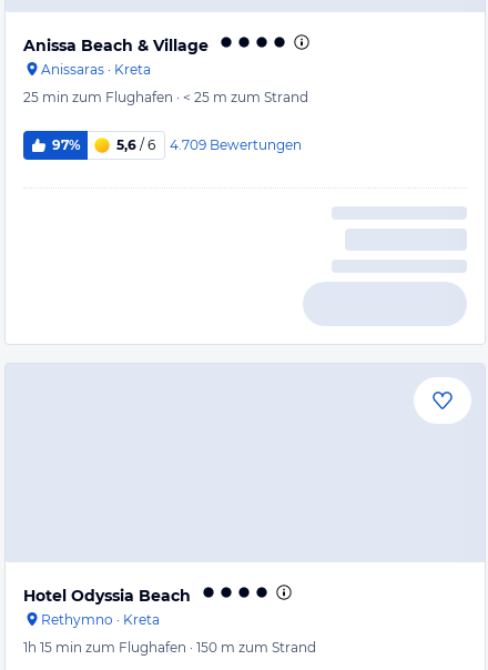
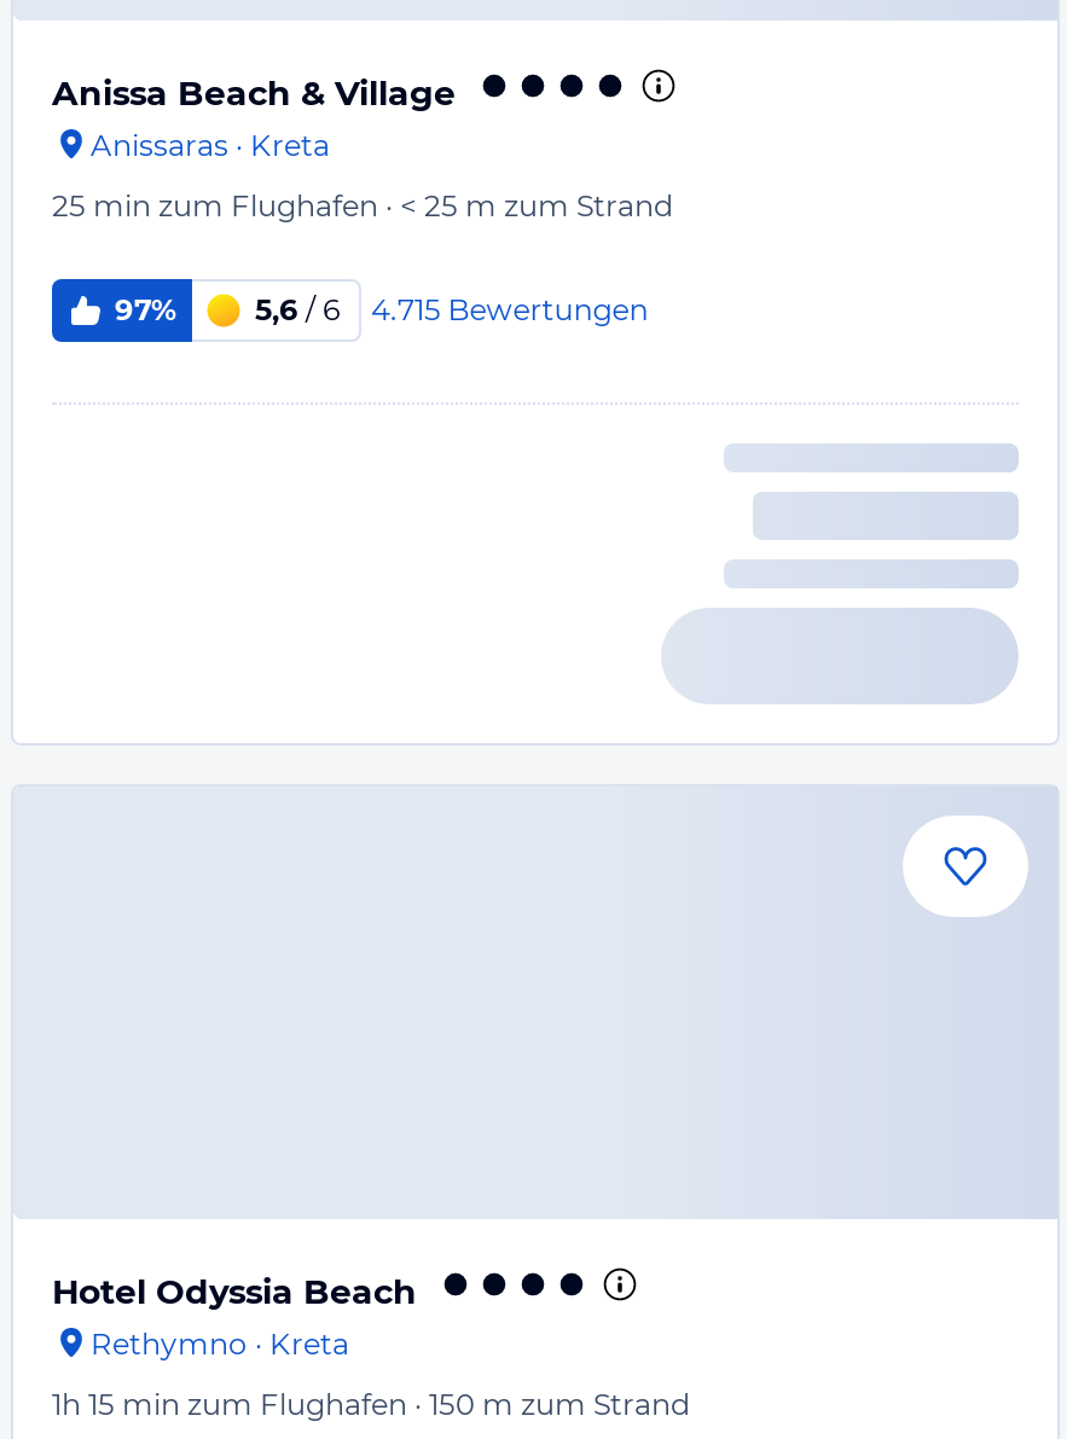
- 5,6 / 6 4.709 Bewertungen
+ 5,6 / 6 4.715 Bewertungen
